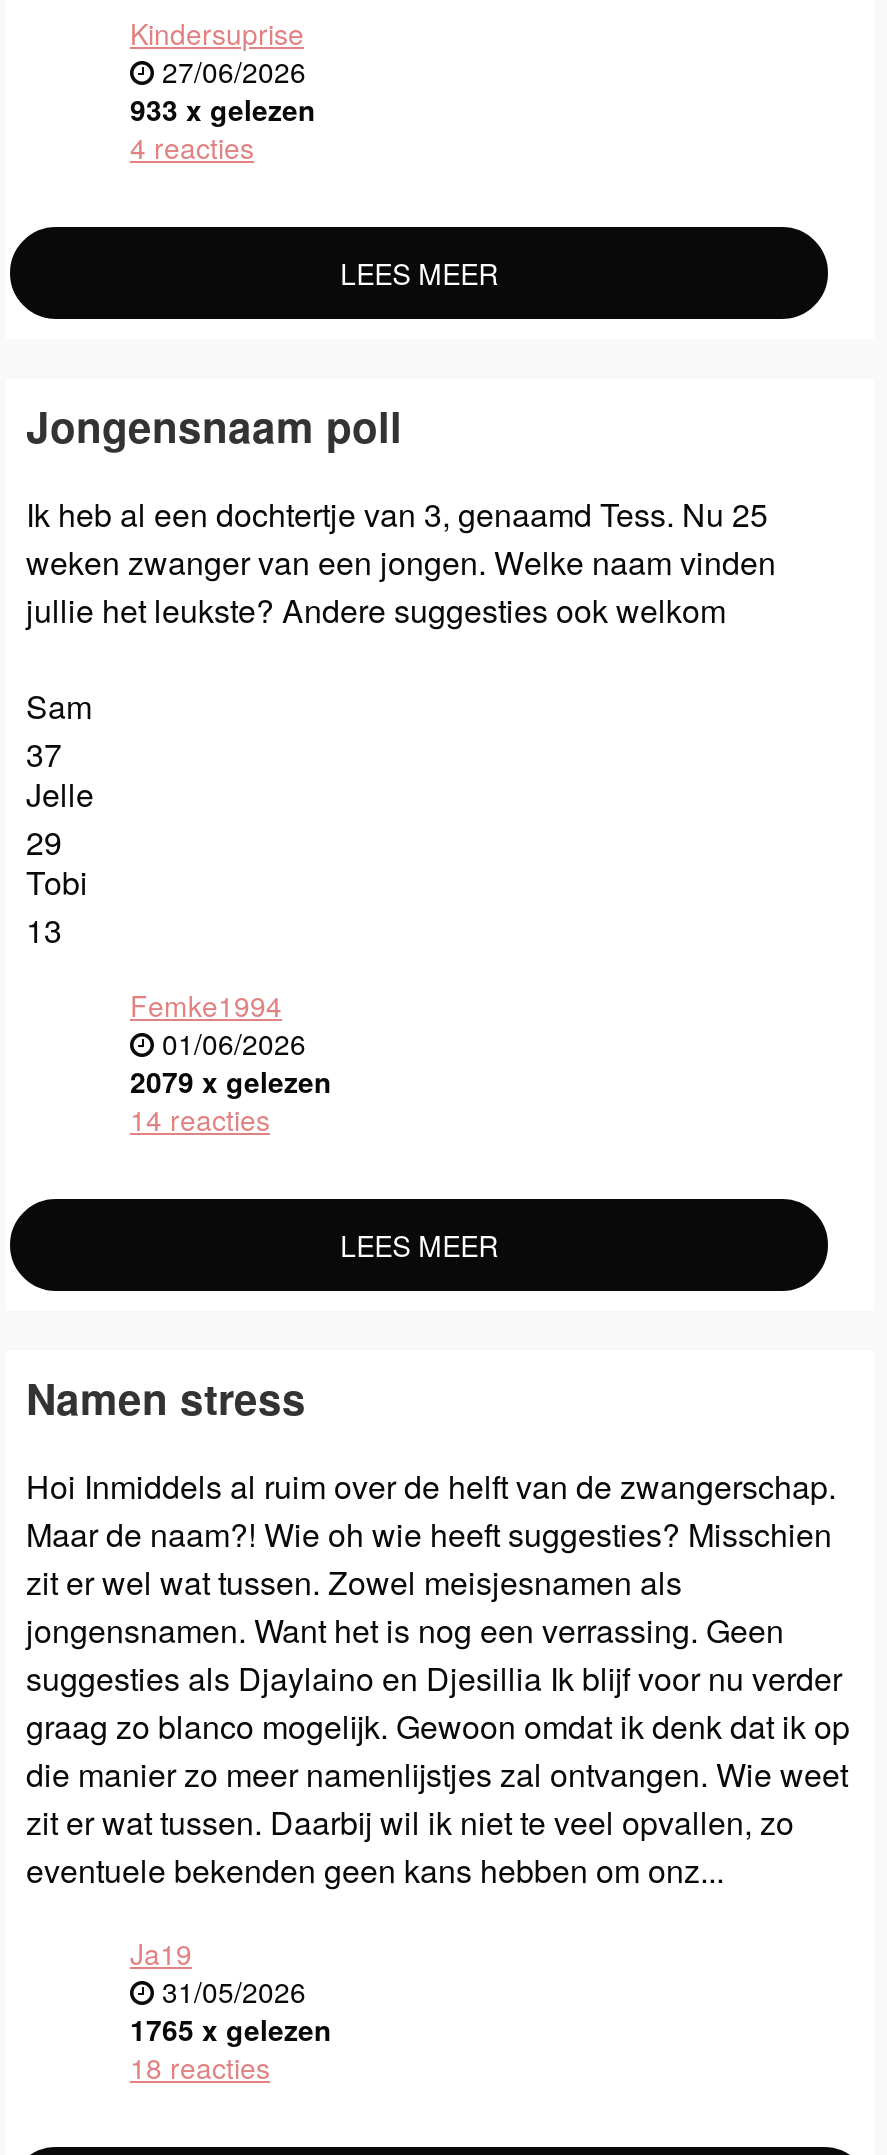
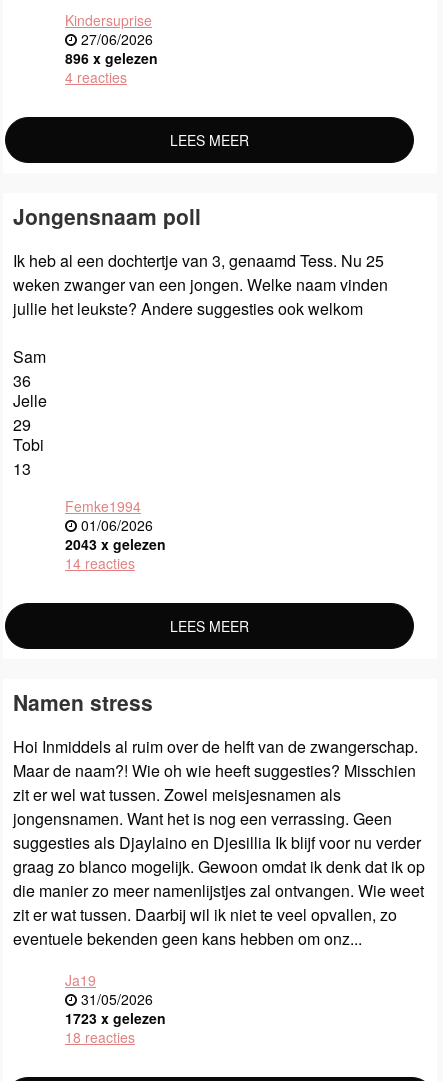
- 933 x gelezen
+ 896 x gelezen

- 37
+ 36

- 2079 x gelezen
+ 2043 x gelezen

- 1765 x gelezen
+ 1723 x gelezen
